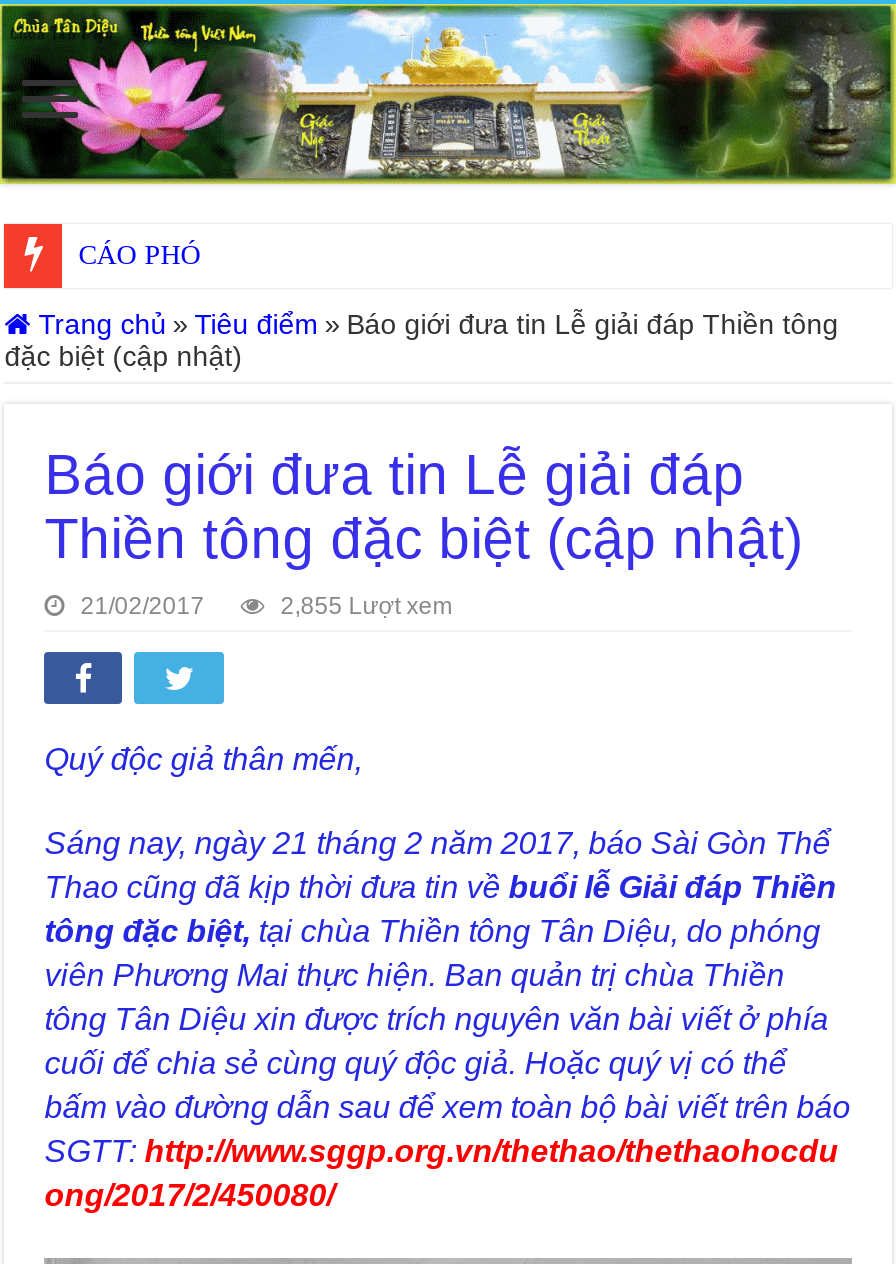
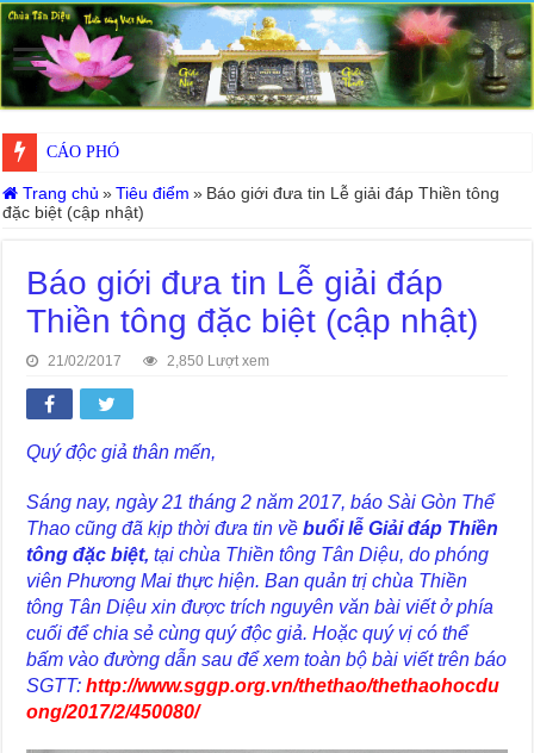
- 2,855 Lượt xem
+ 2,850 Lượt xem
